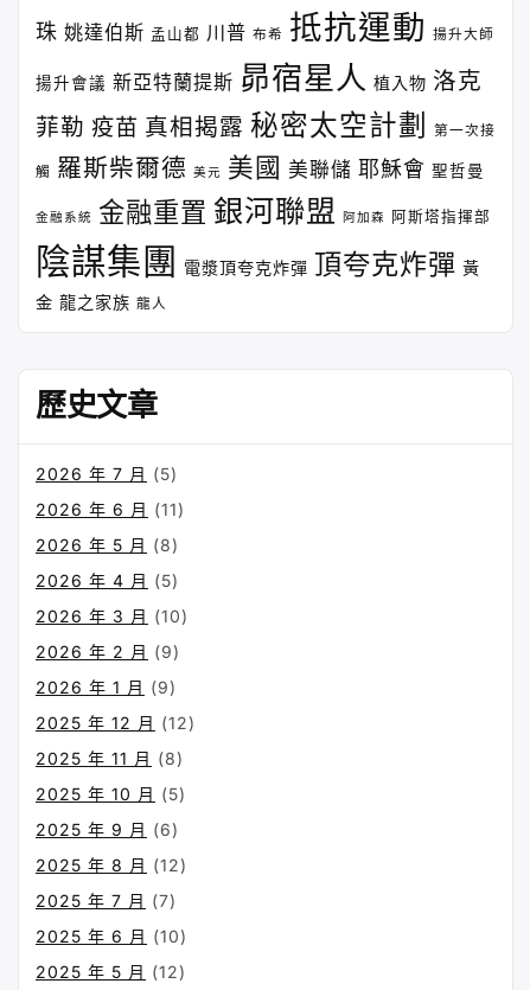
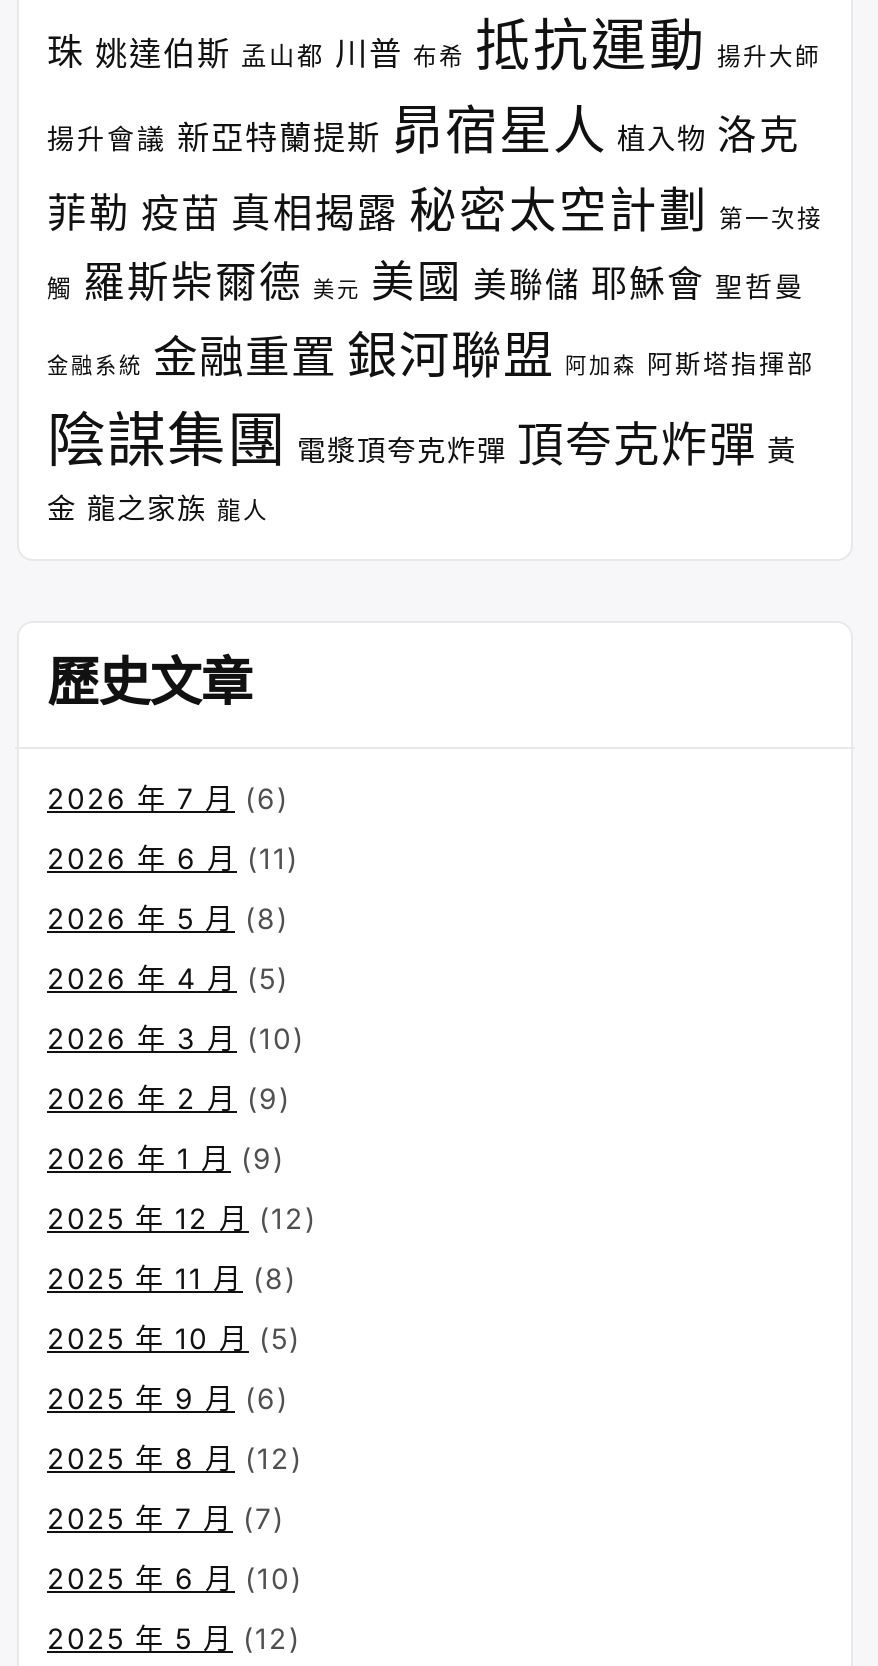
- 2026 年 7 月(5)
+ 2026 年 7 月(6)
